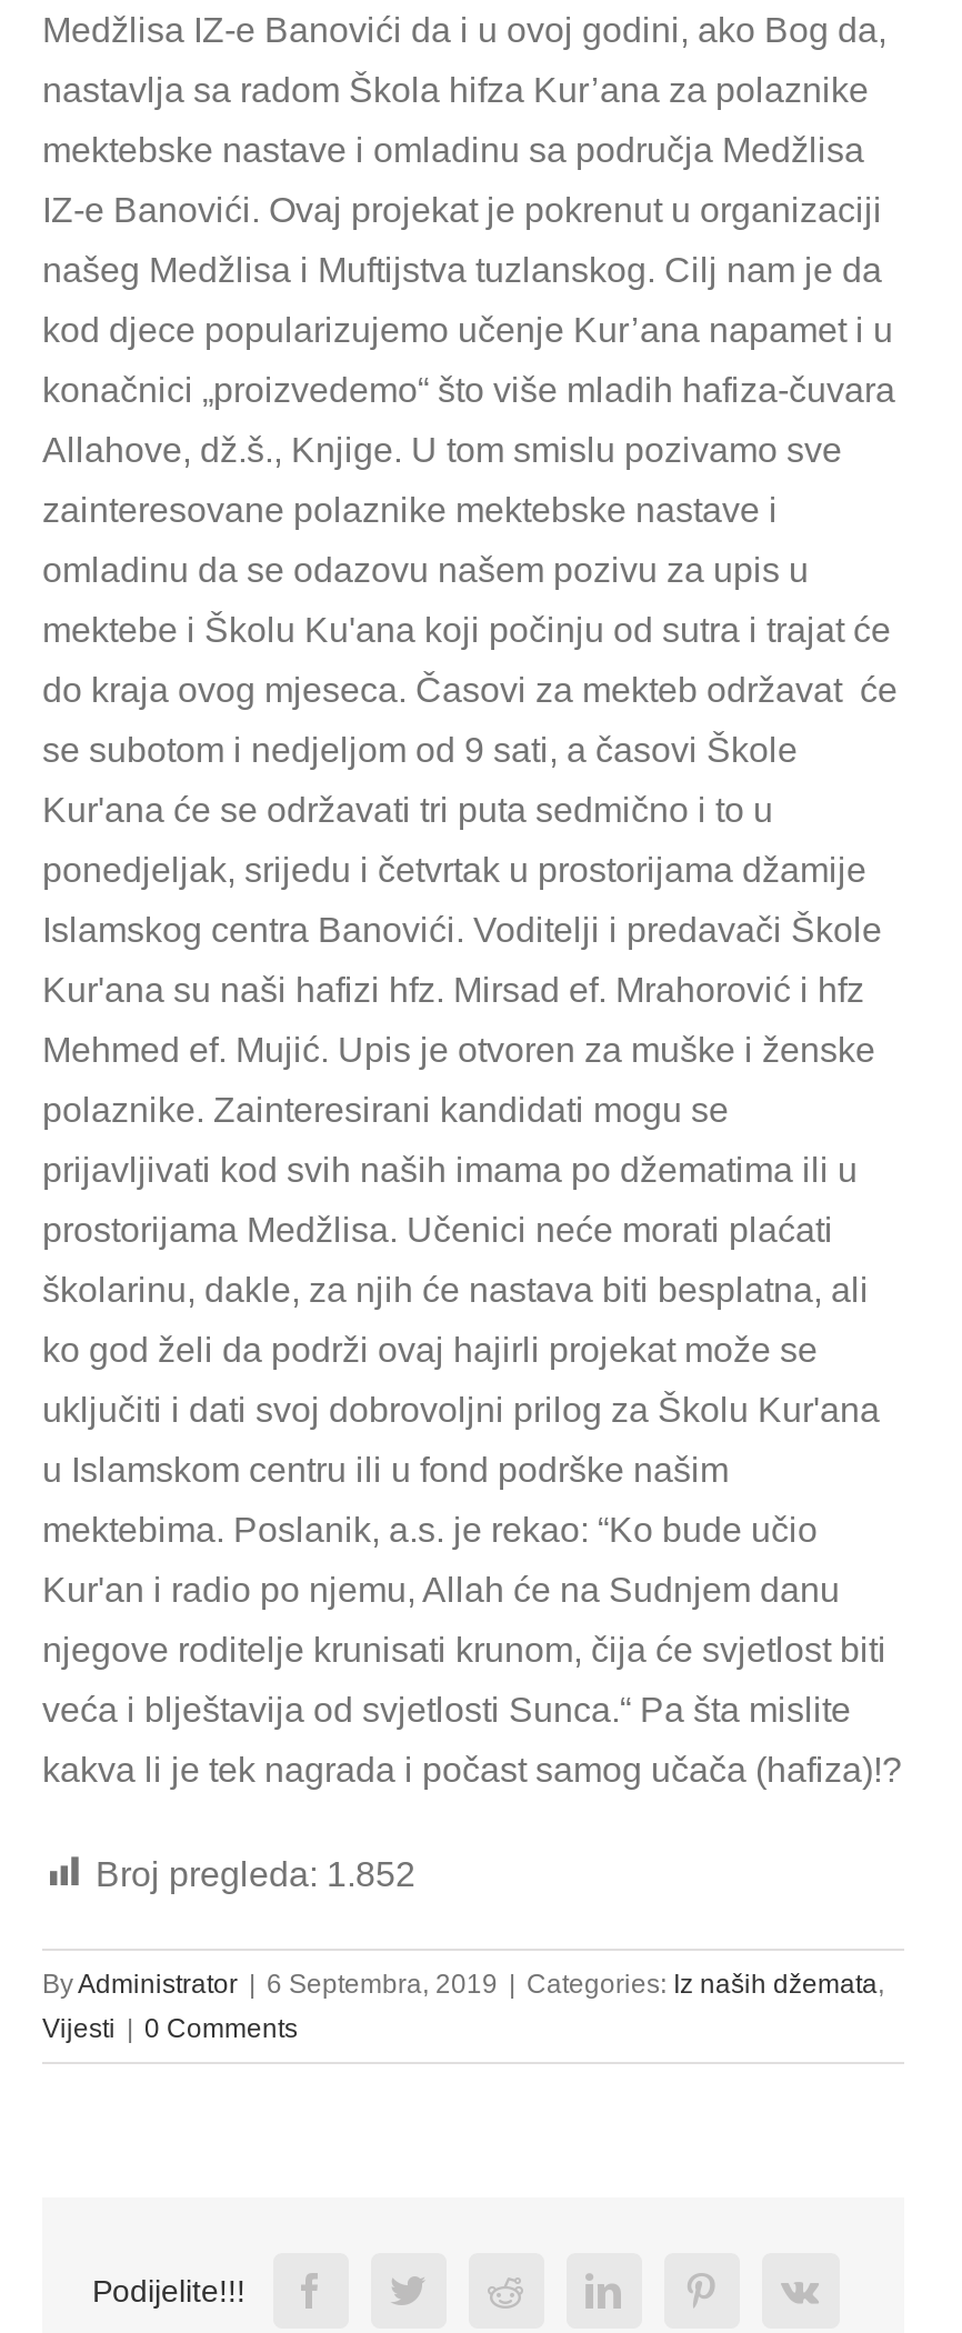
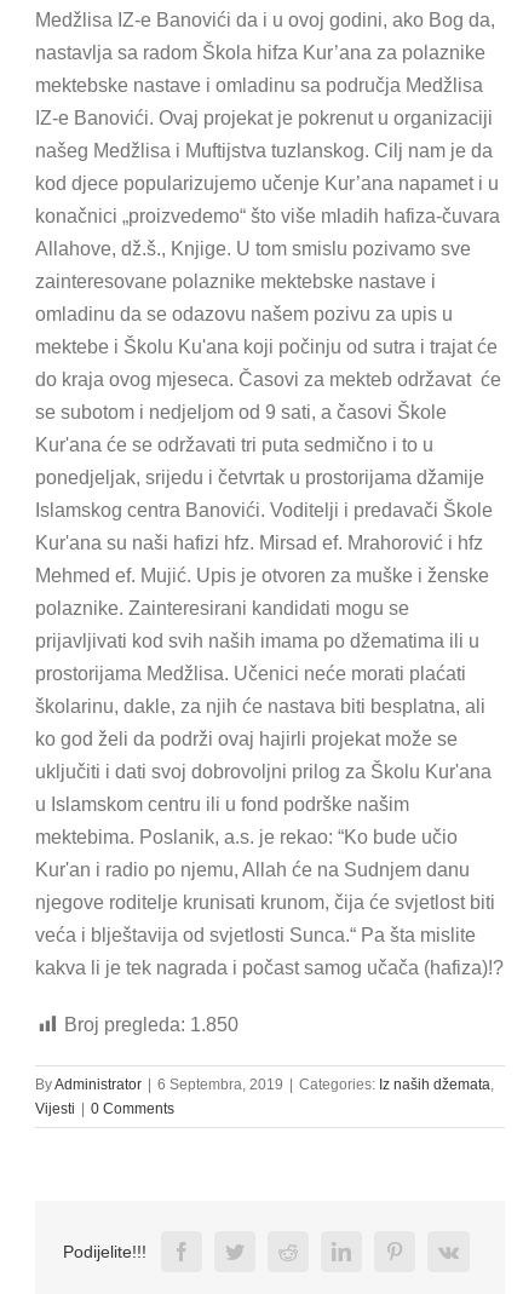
- Broj pregleda: 1.852
+ Broj pregleda: 1.850
